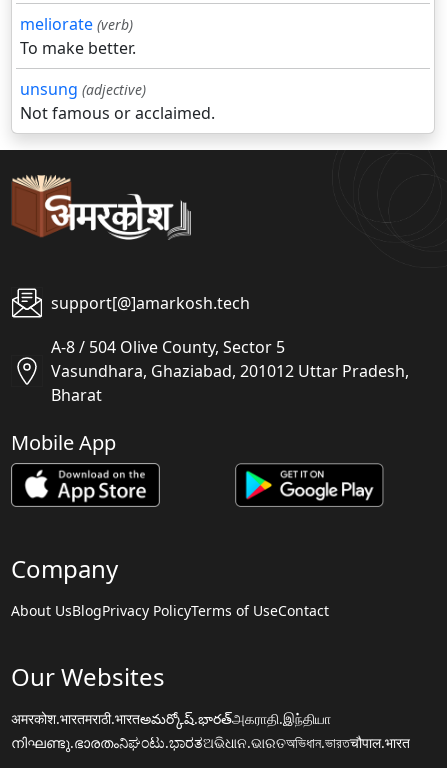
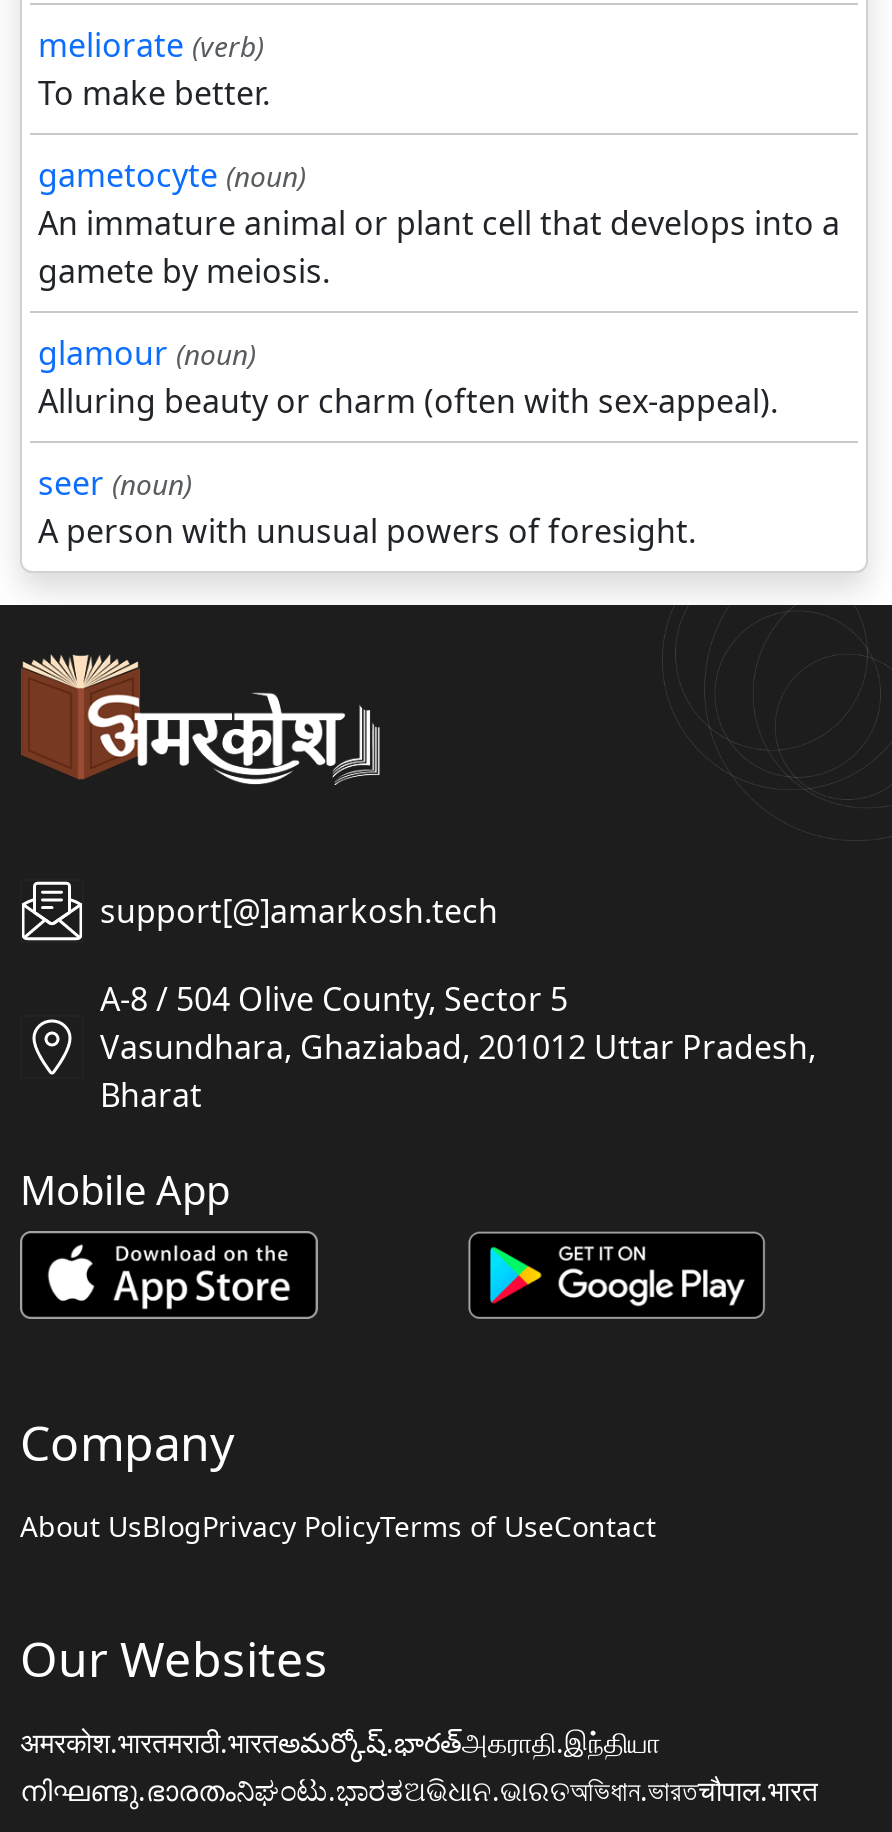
- unsung (adjective)
- Not famous or acclaimed.
+ gametocyte (noun)
+ An immature animal or plant cell that develops into a
+ gamete by meiosis.
+ glamour (noun)
+ Alluring beauty or charm (often with sex-appeal).
+ seer (noun)
+ A person with unusual powers of foresight.
